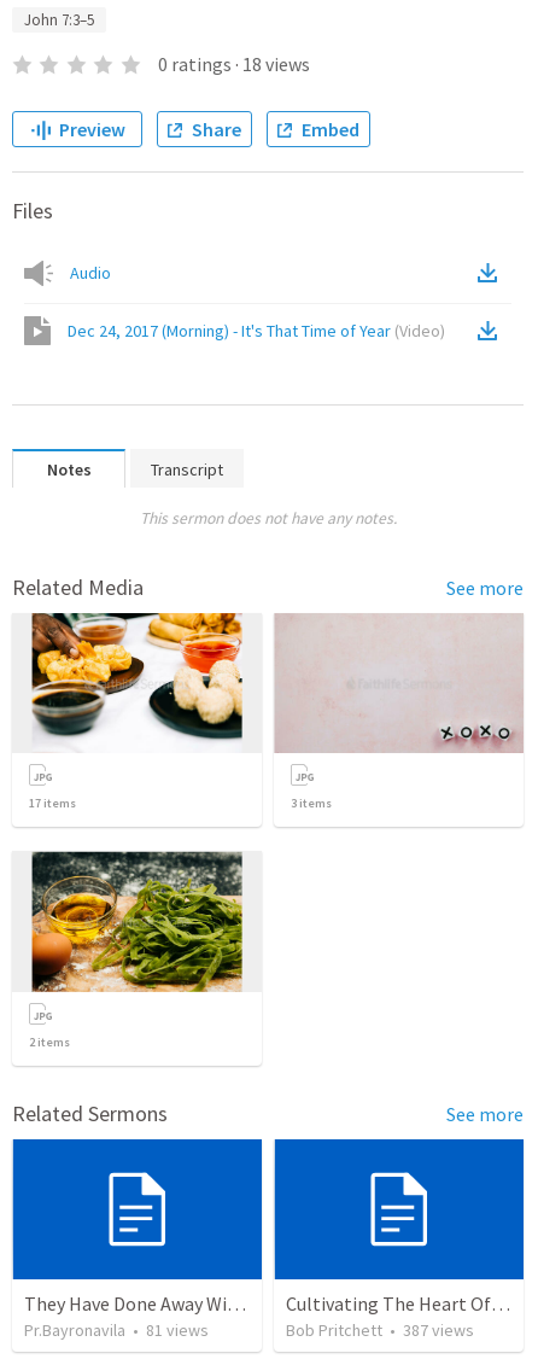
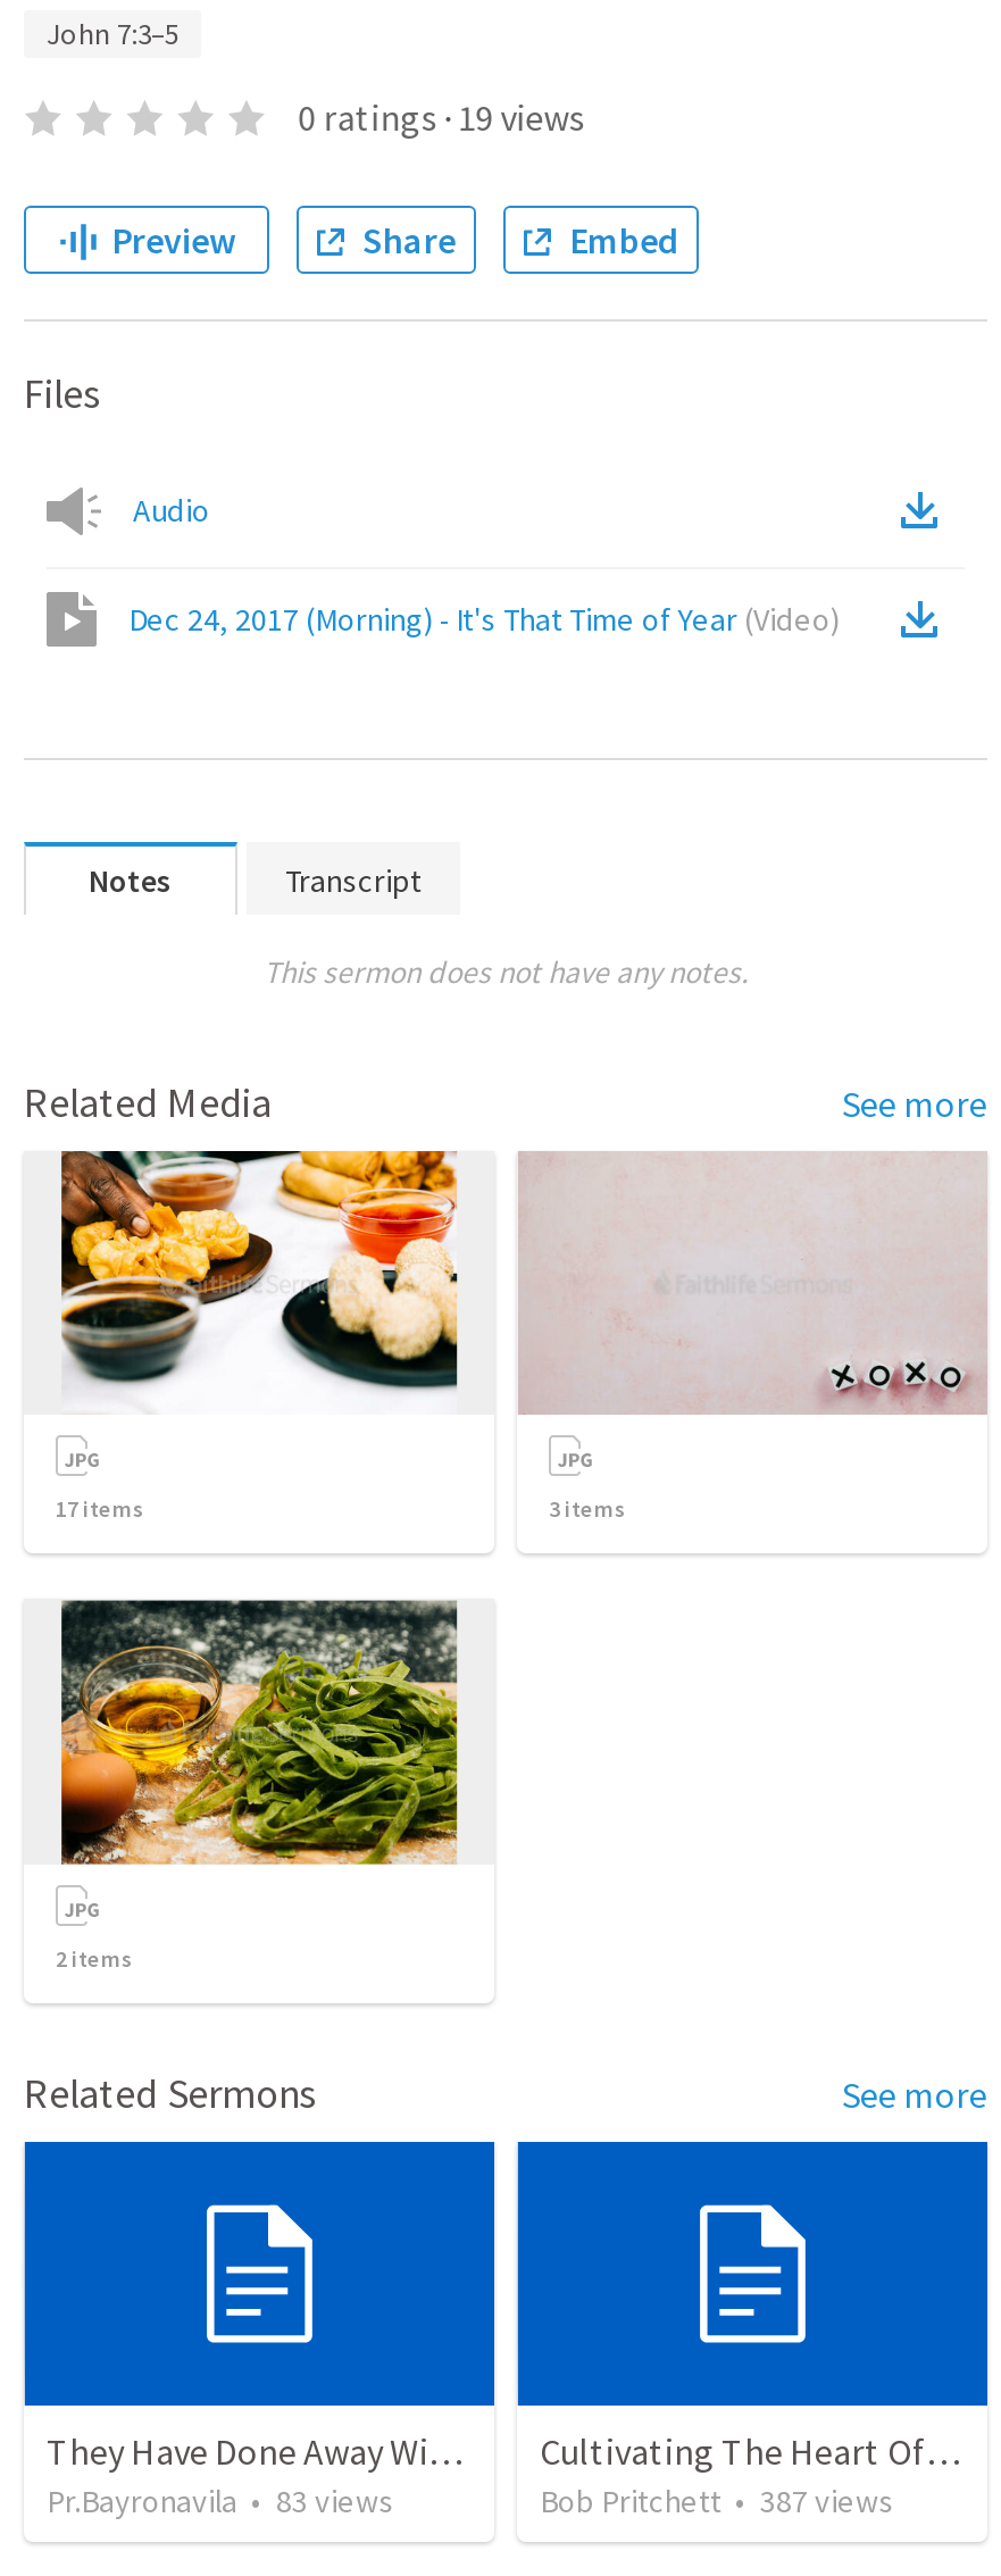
- 0 ratings · 18 views
+ 0 ratings · 19 views

- Pr.Bayronavila • 81 views
+ Pr.Bayronavila • 83 views
